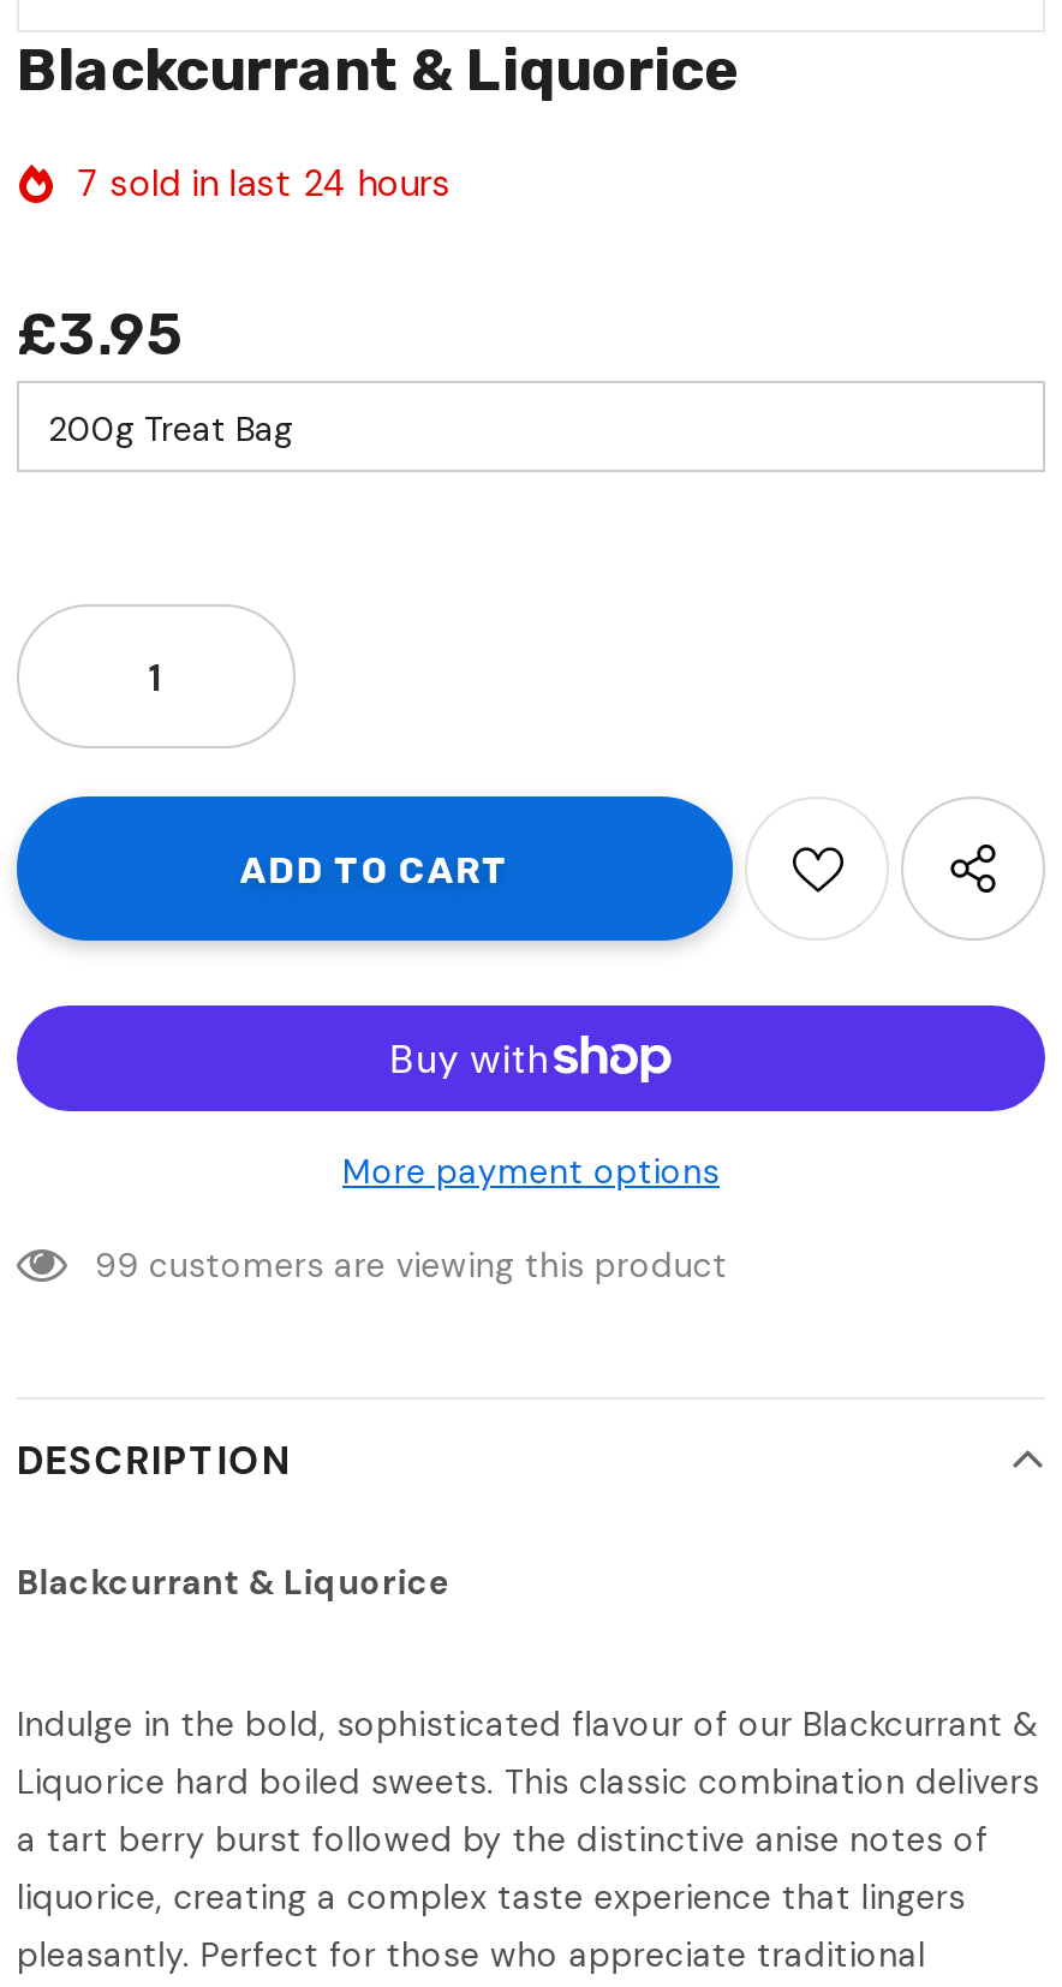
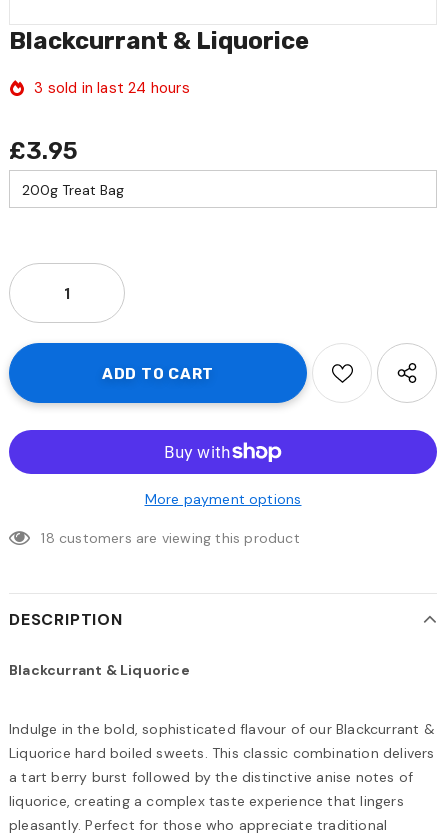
- 7 sold in last 24 hours
+ 3 sold in last 24 hours

- 99 customers are viewing this product
+ 18 customers are viewing this product
